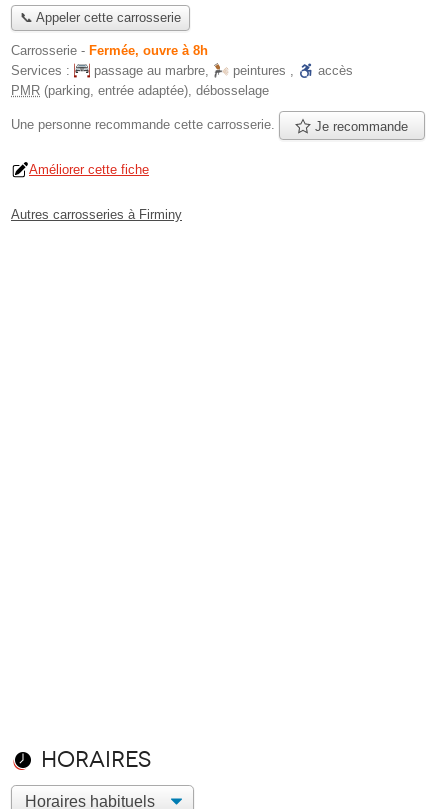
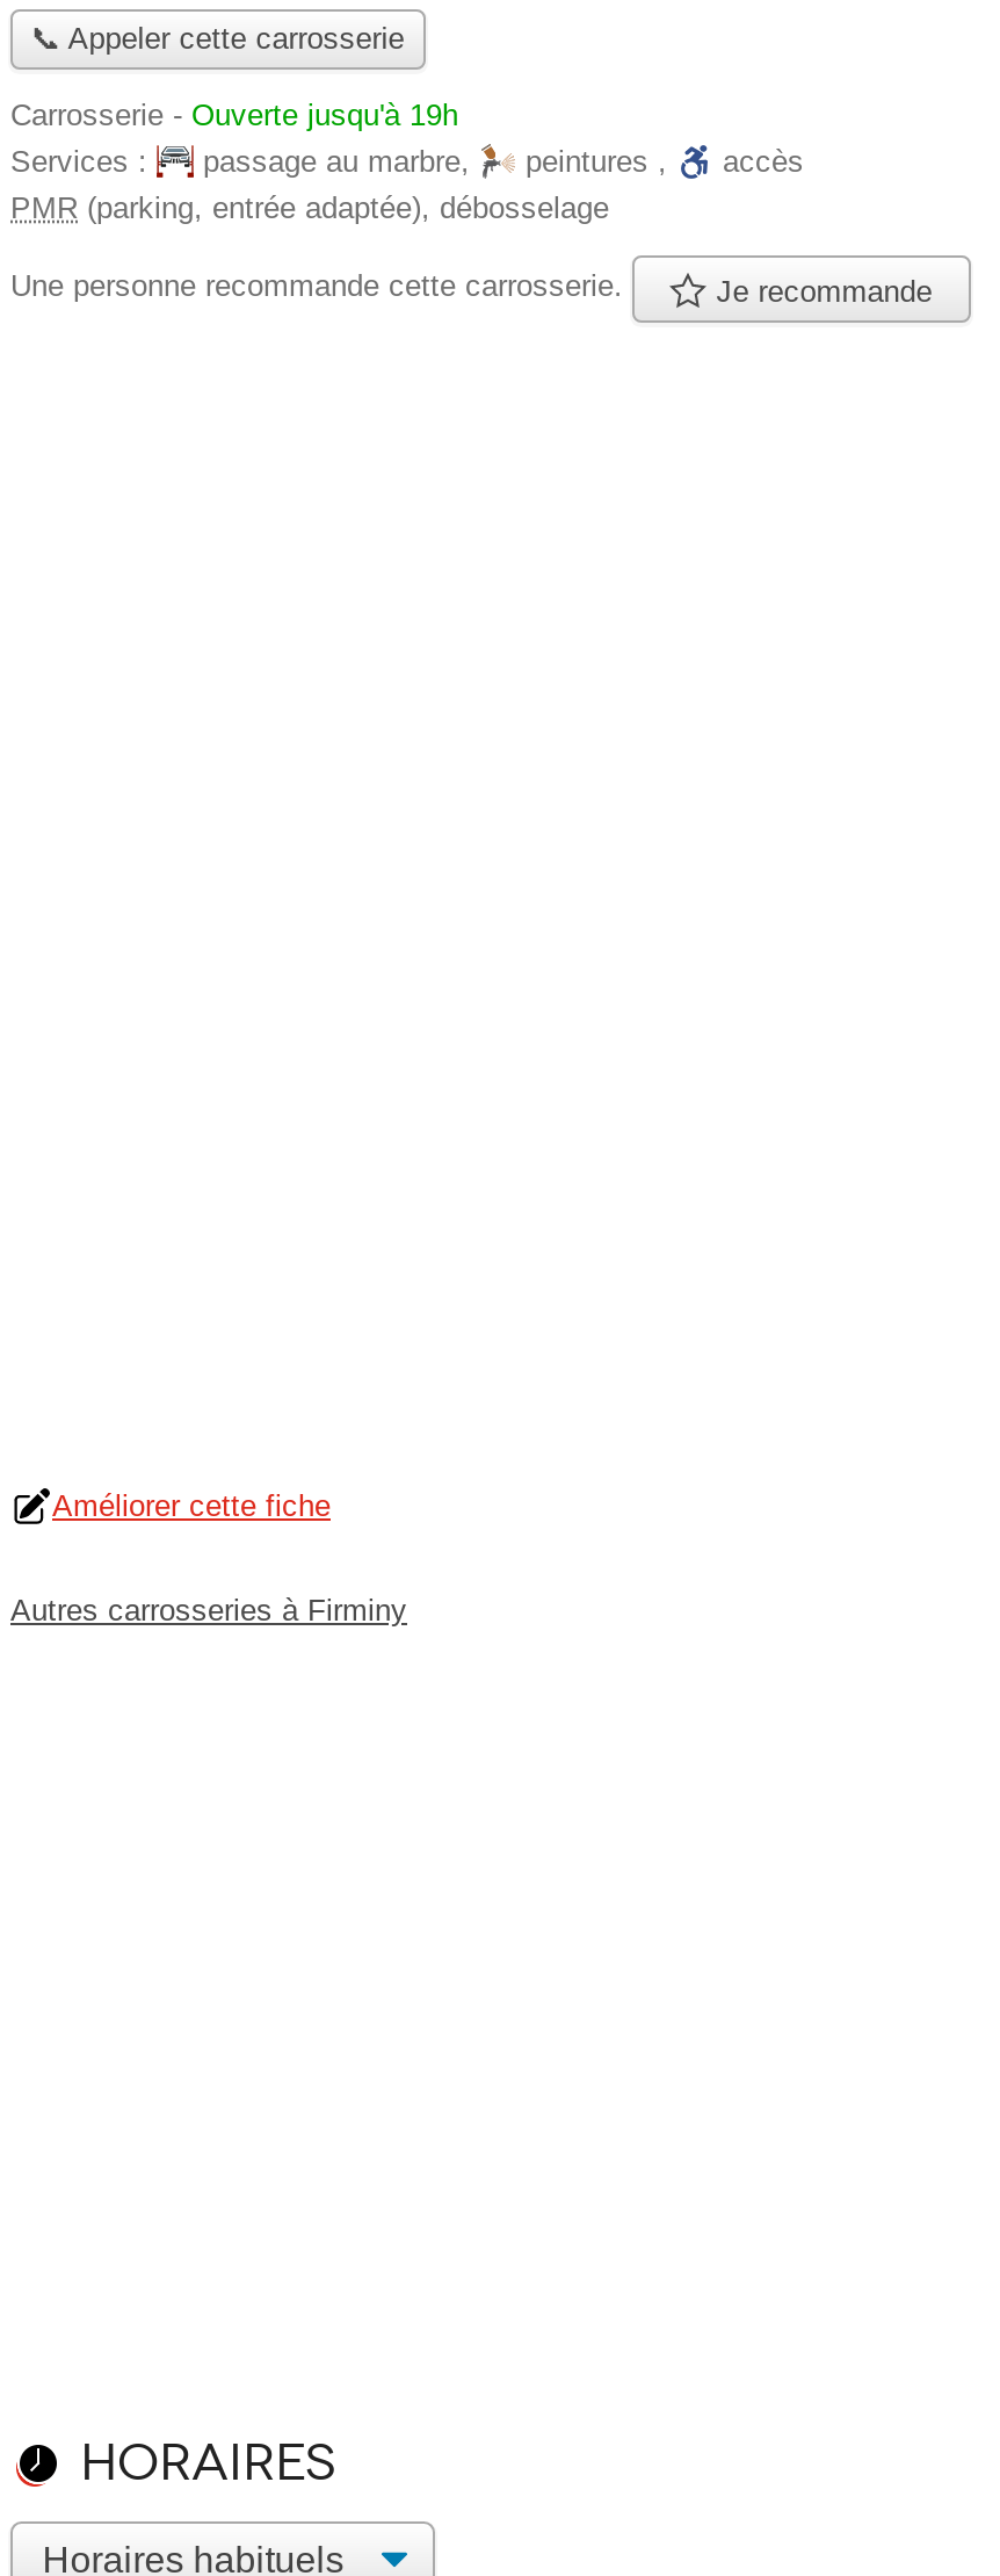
- Carrosserie - Fermée, ouvre à 8h
+ Carrosserie - Ouverte jusqu'à 19h

moved down: Améliorer cette fiche | Autres carrosseries à Firminy
